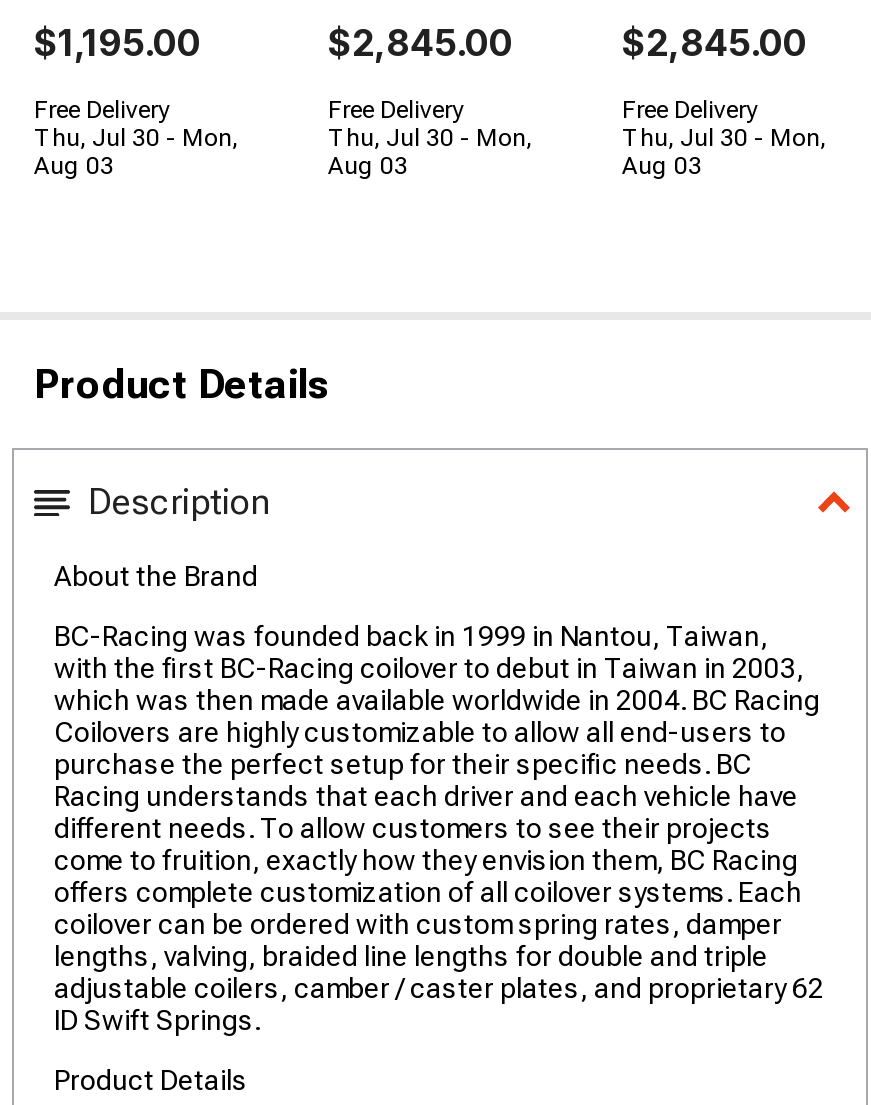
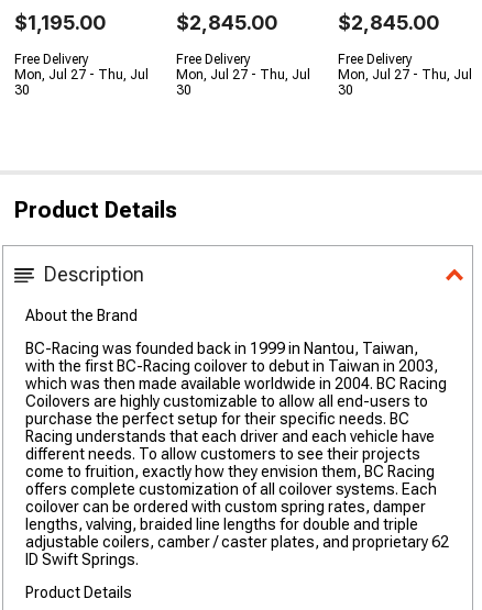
- Thu, Jul 30 - Mon,
- Aug 03
+ Mon, Jul 27 - Thu, Jul
+ 30

- Thu, Jul 30 - Mon,
- Aug 03
+ Mon, Jul 27 - Thu, Jul
+ 30

- Thu, Jul 30 - Mon,
- Aug 03
+ Mon, Jul 27 - Thu, Jul
+ 30
